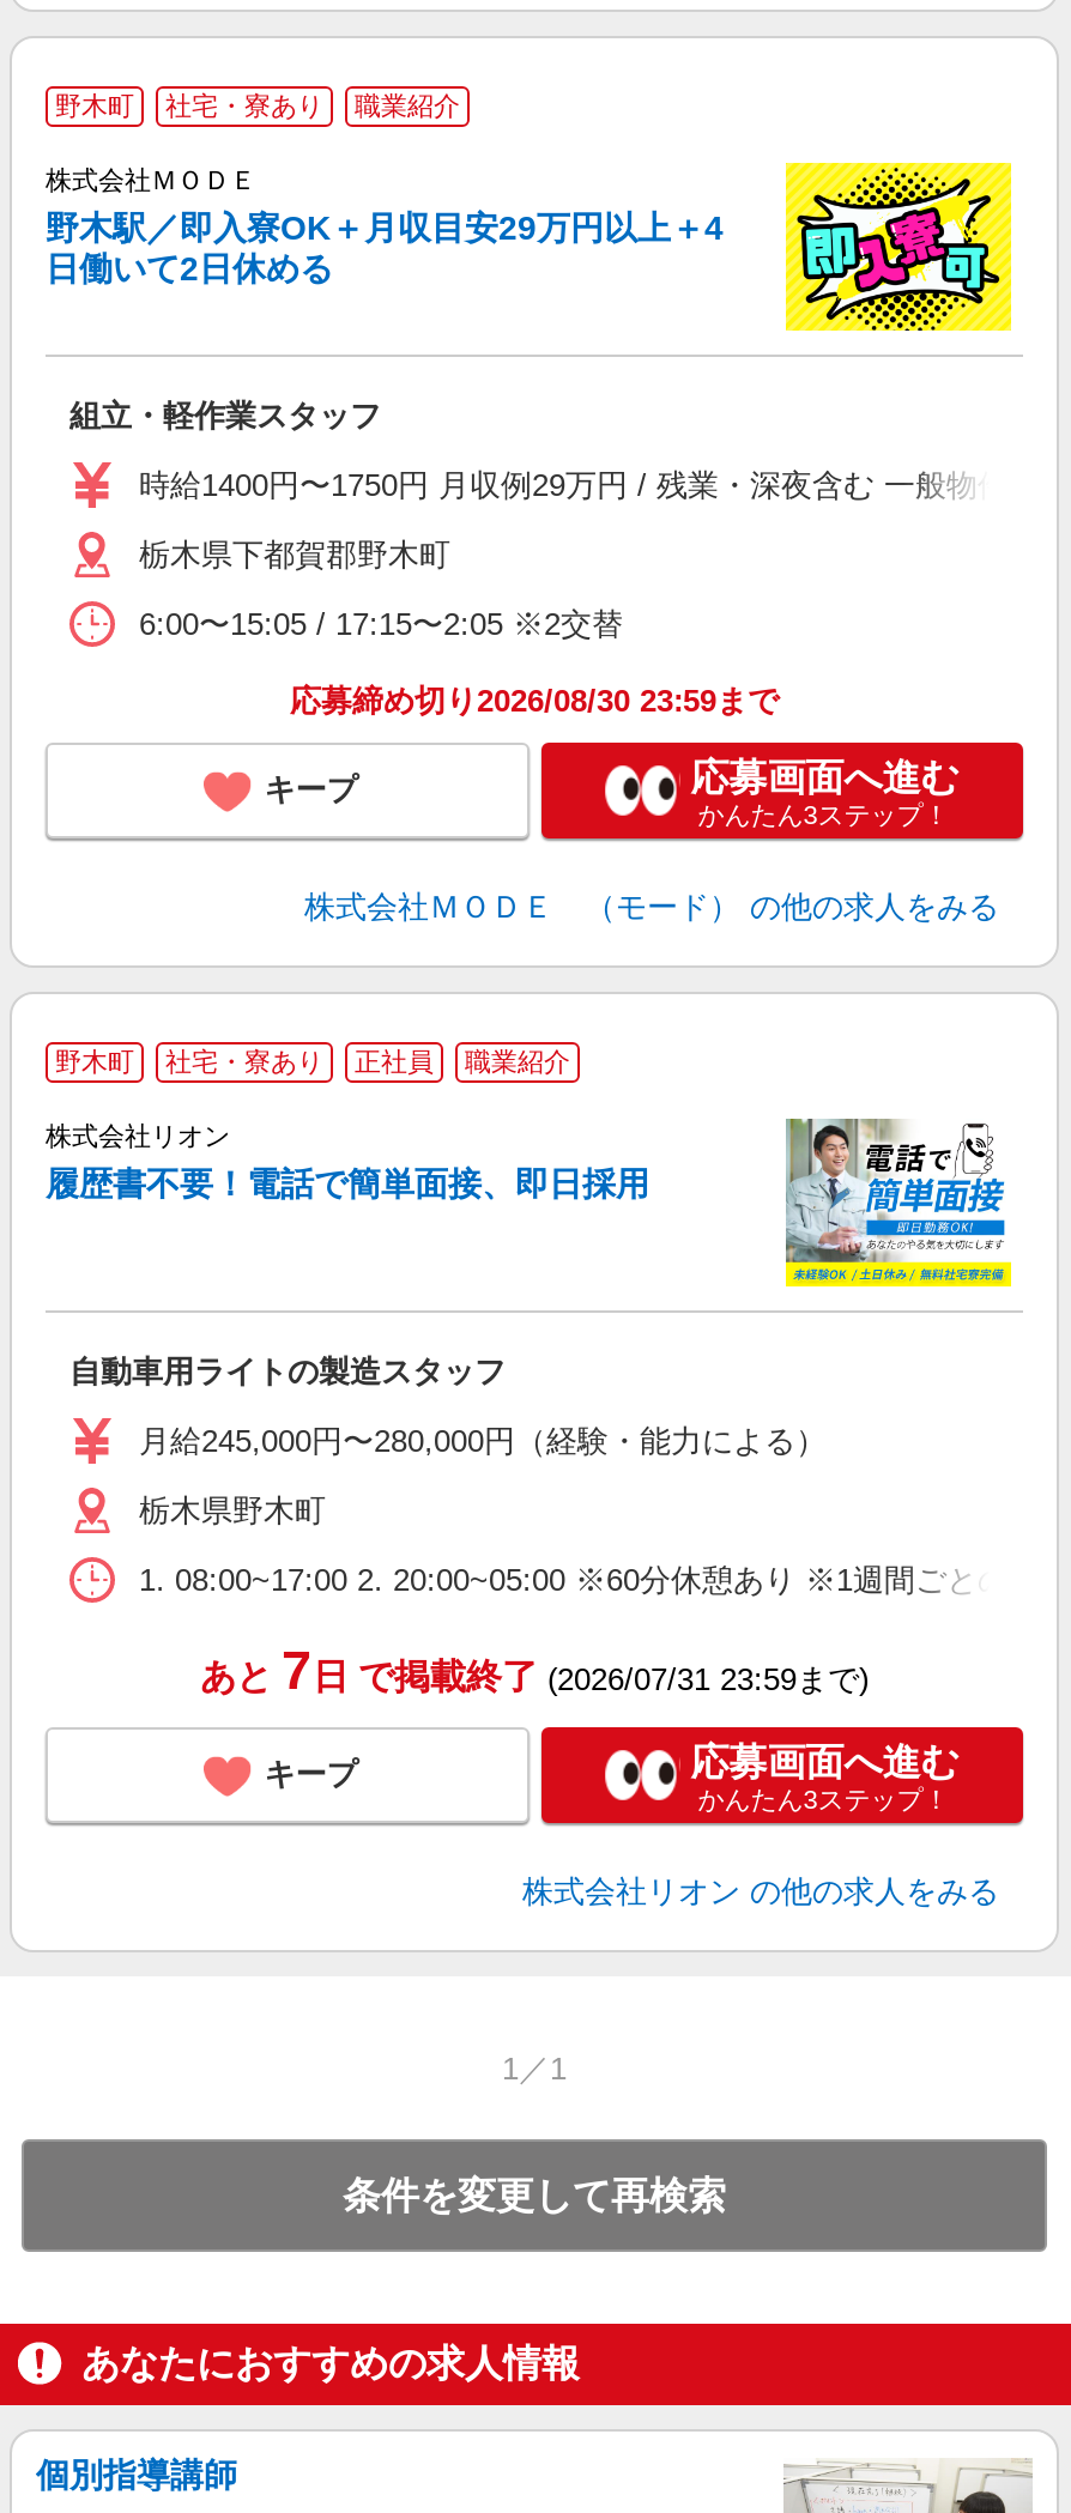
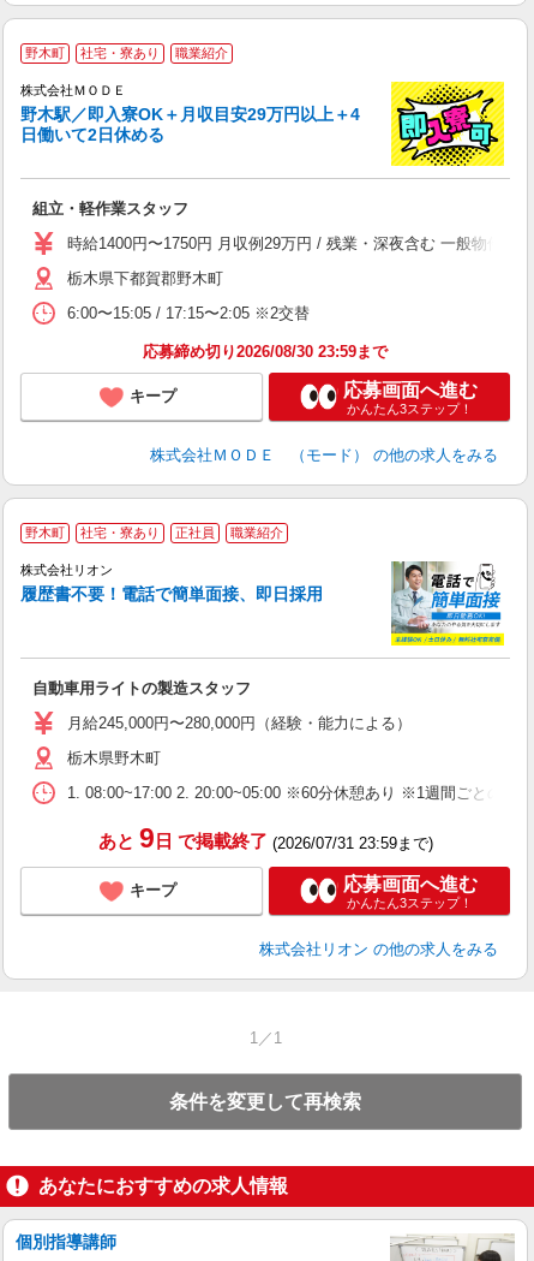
- あと 7日 で掲載終了(2026/07/31 23:59まで)
+ あと 9日 で掲載終了(2026/07/31 23:59まで)
